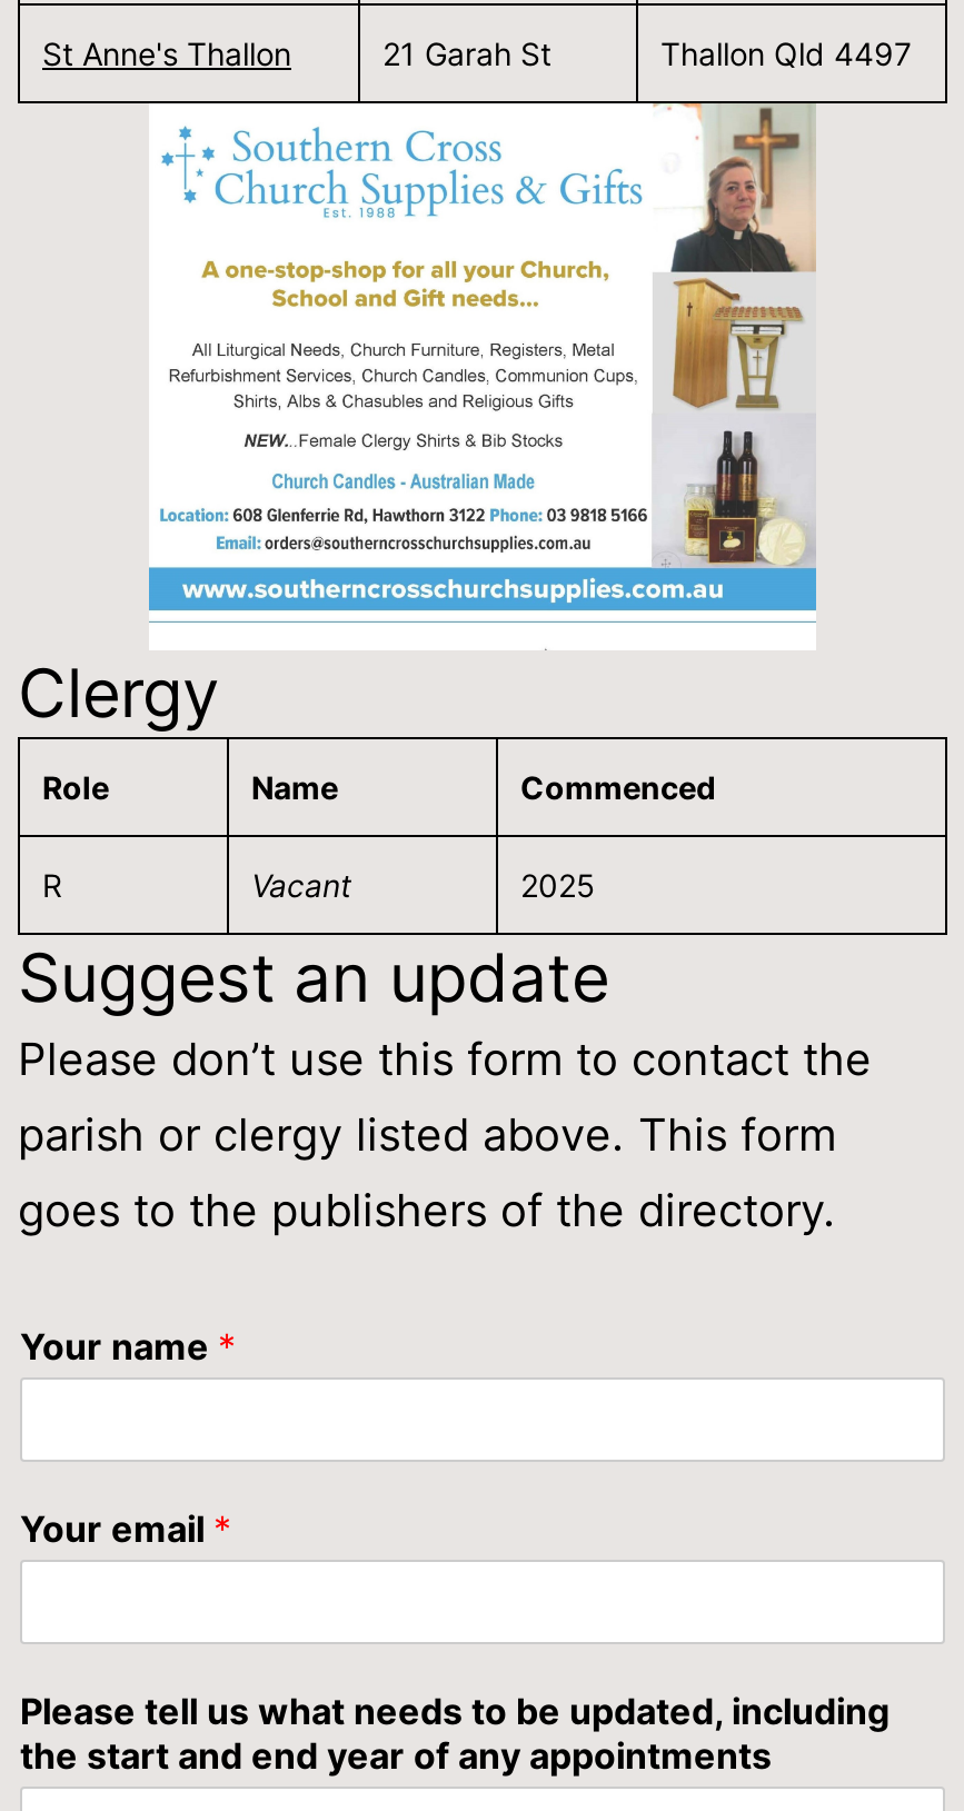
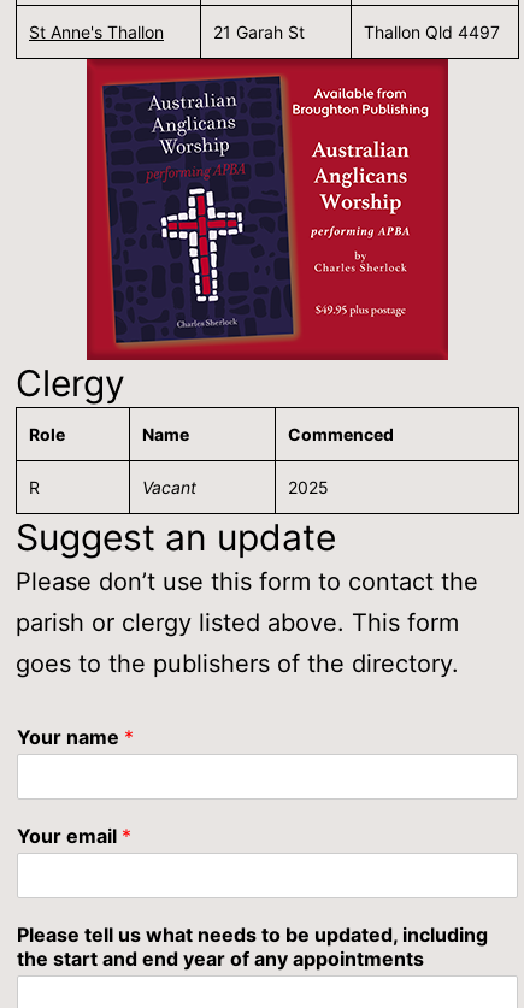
- [image]
+ [image]
